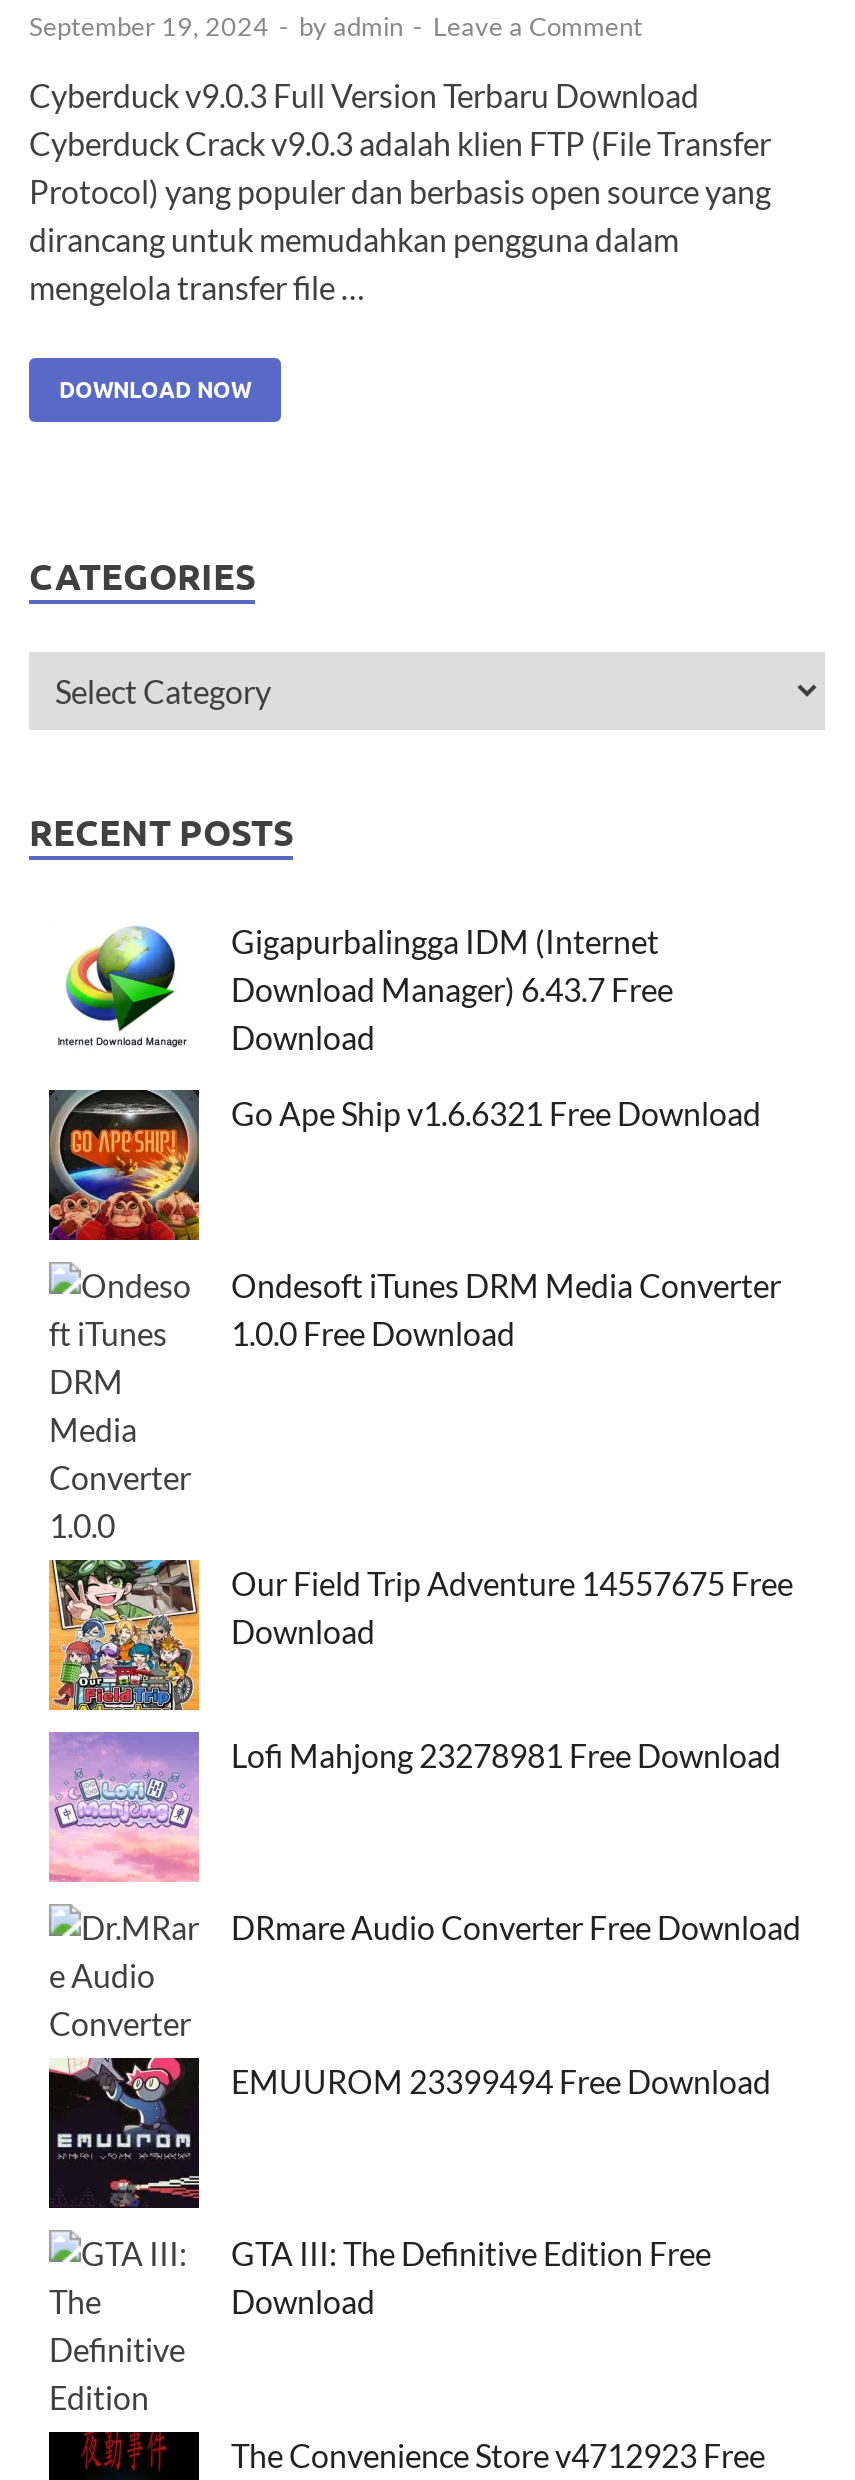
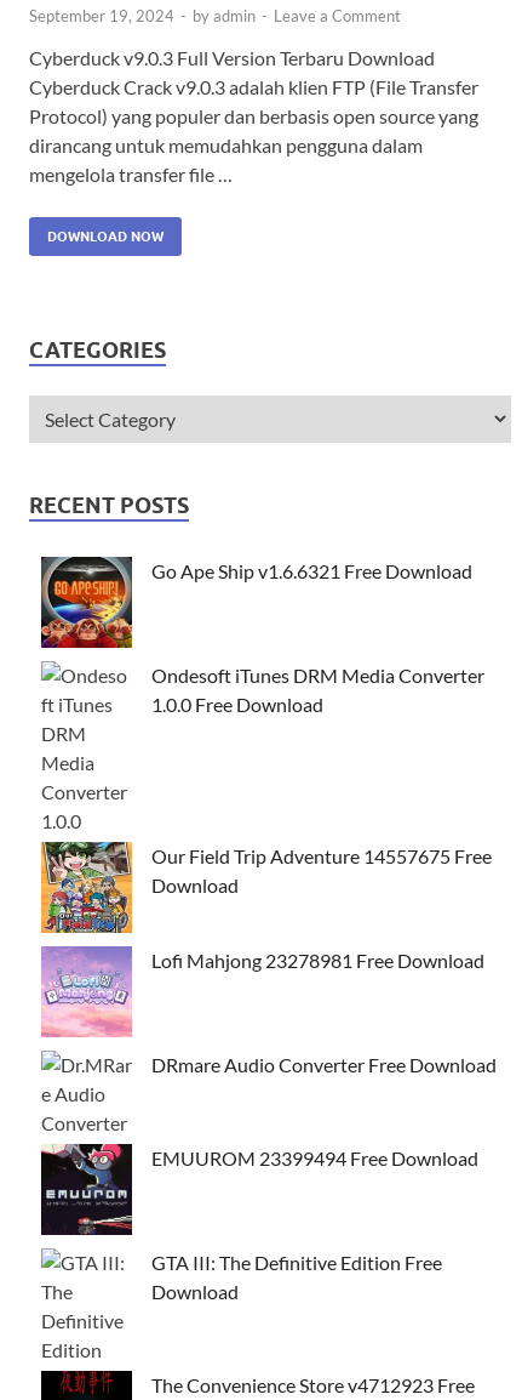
- [image]
- Gigapurbalingga IDM (Internet
- Download Manager) 6.43.7 Free
- Download
